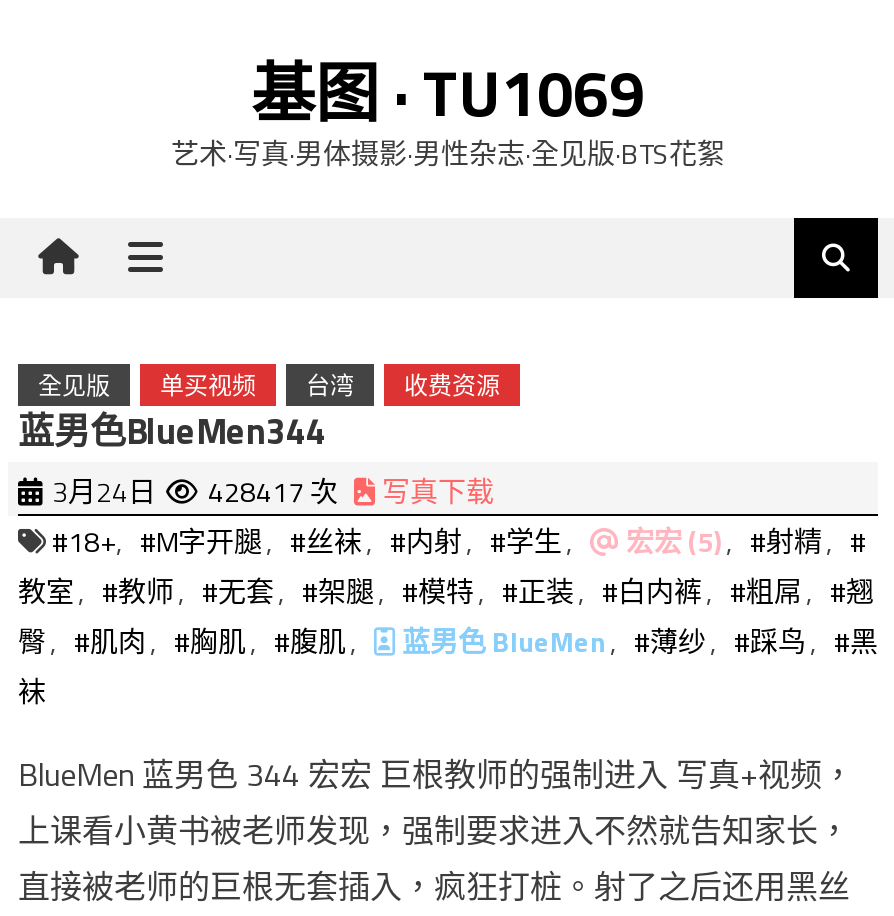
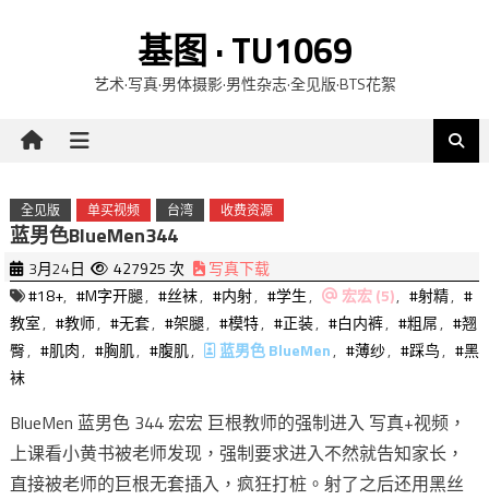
- 3月24日 428417 次 写真下载
+ 3月24日 427925 次 写真下载
